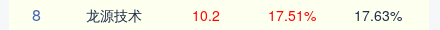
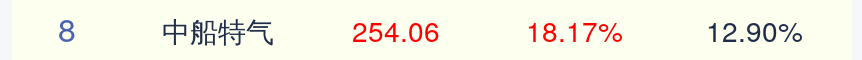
- 龙源技术
- 10.2
- 17.51%
- 17.63%
+ 中船特气
+ 254.06
+ 18.17%
+ 12.90%
